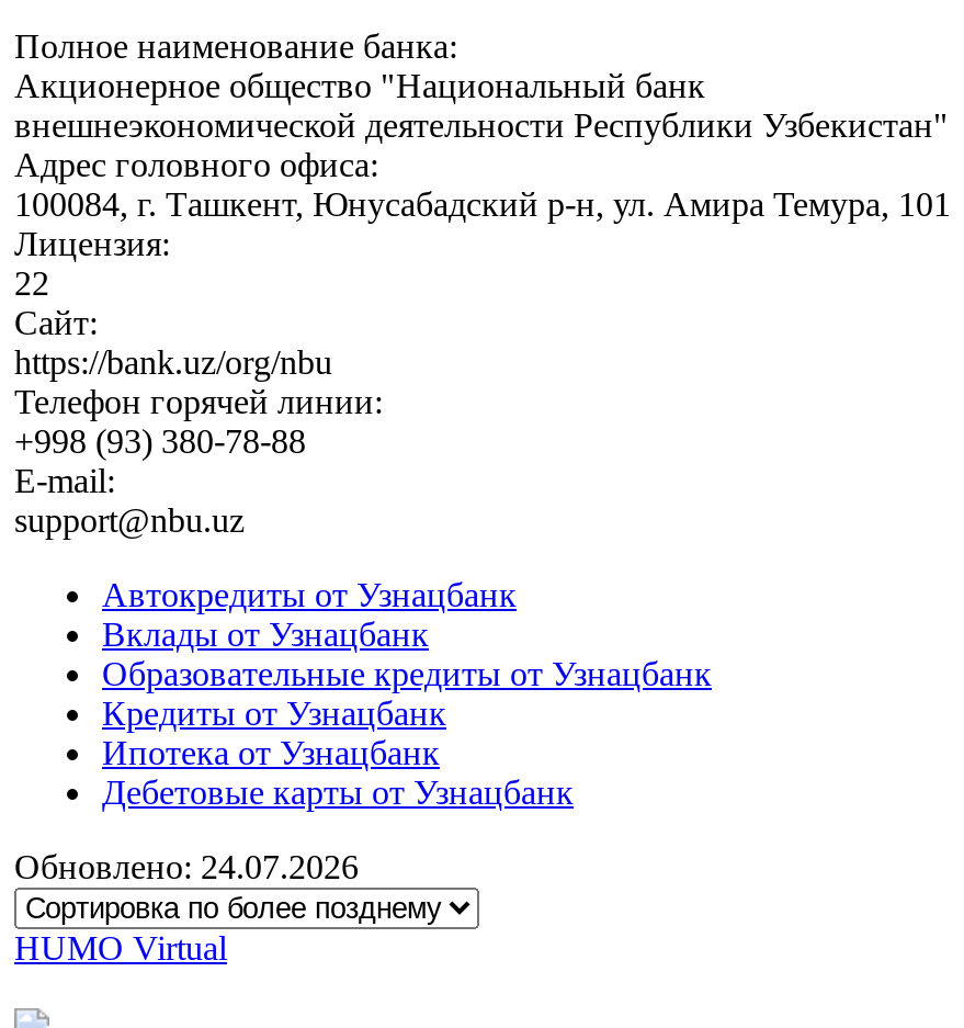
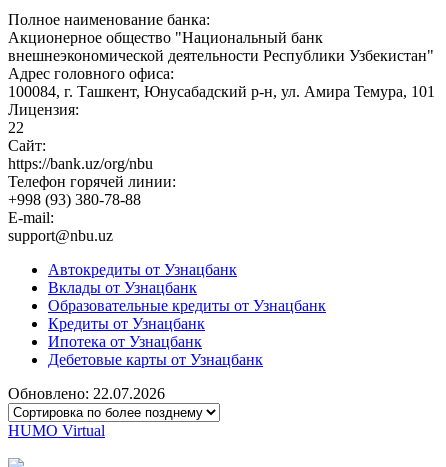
- Обновлено: 24.07.2026
+ Обновлено: 22.07.2026
